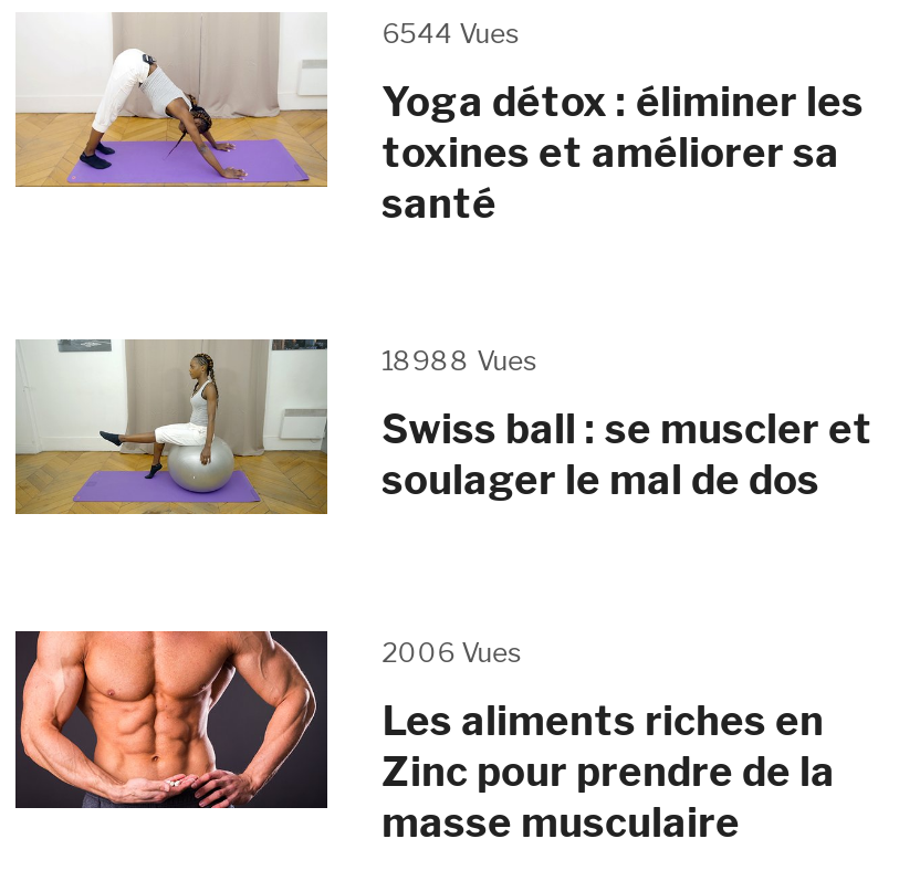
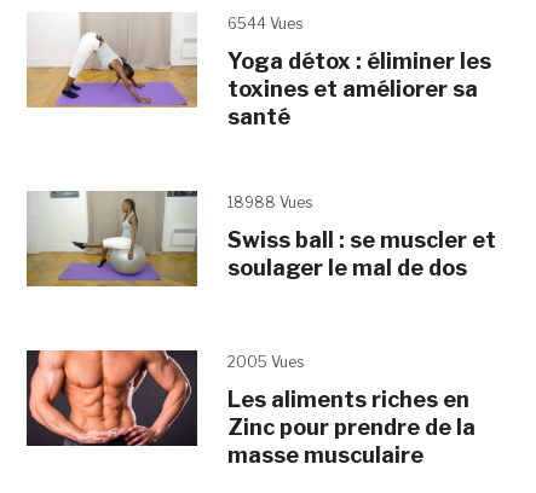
- 2006 Vues
+ 2005 Vues
